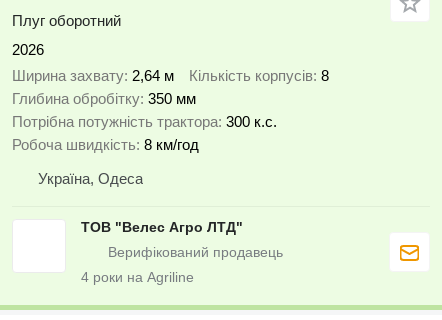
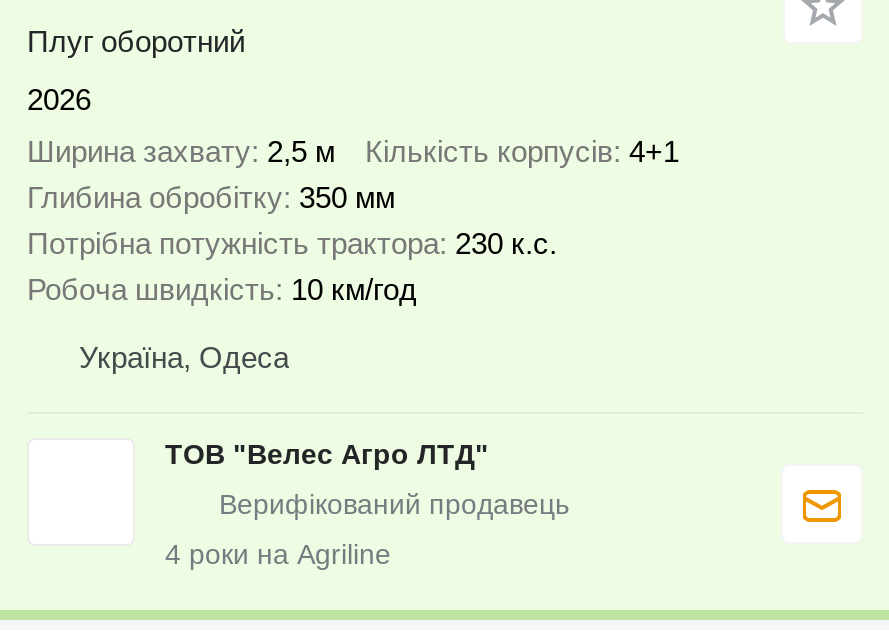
- Ширина захвату 2,64 м
+ Ширина захвату 2,5 м

- Кількість корпусів 8
+ Кількість корпусів 4+1

- Потрібна потужність трактора 300 к.с.
+ Потрібна потужність трактора 230 к.с.

- Робоча швидкість 8 км/год
+ Робоча швидкість 10 км/год
